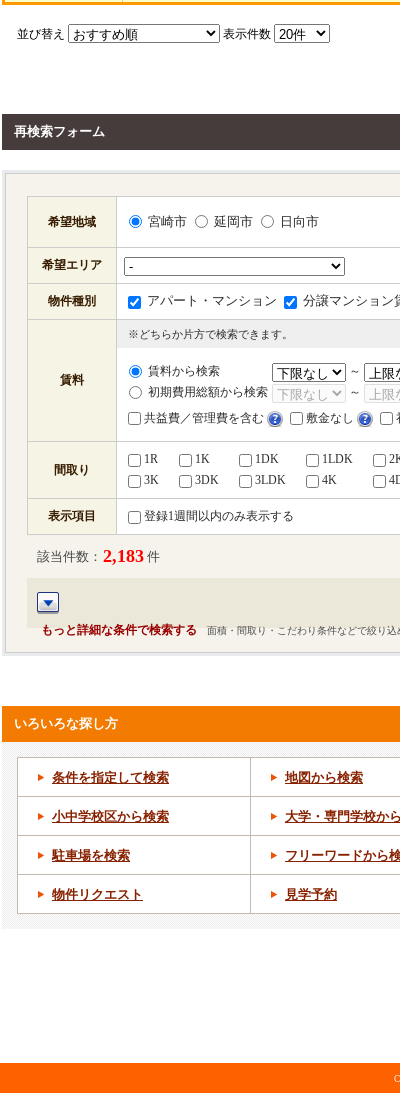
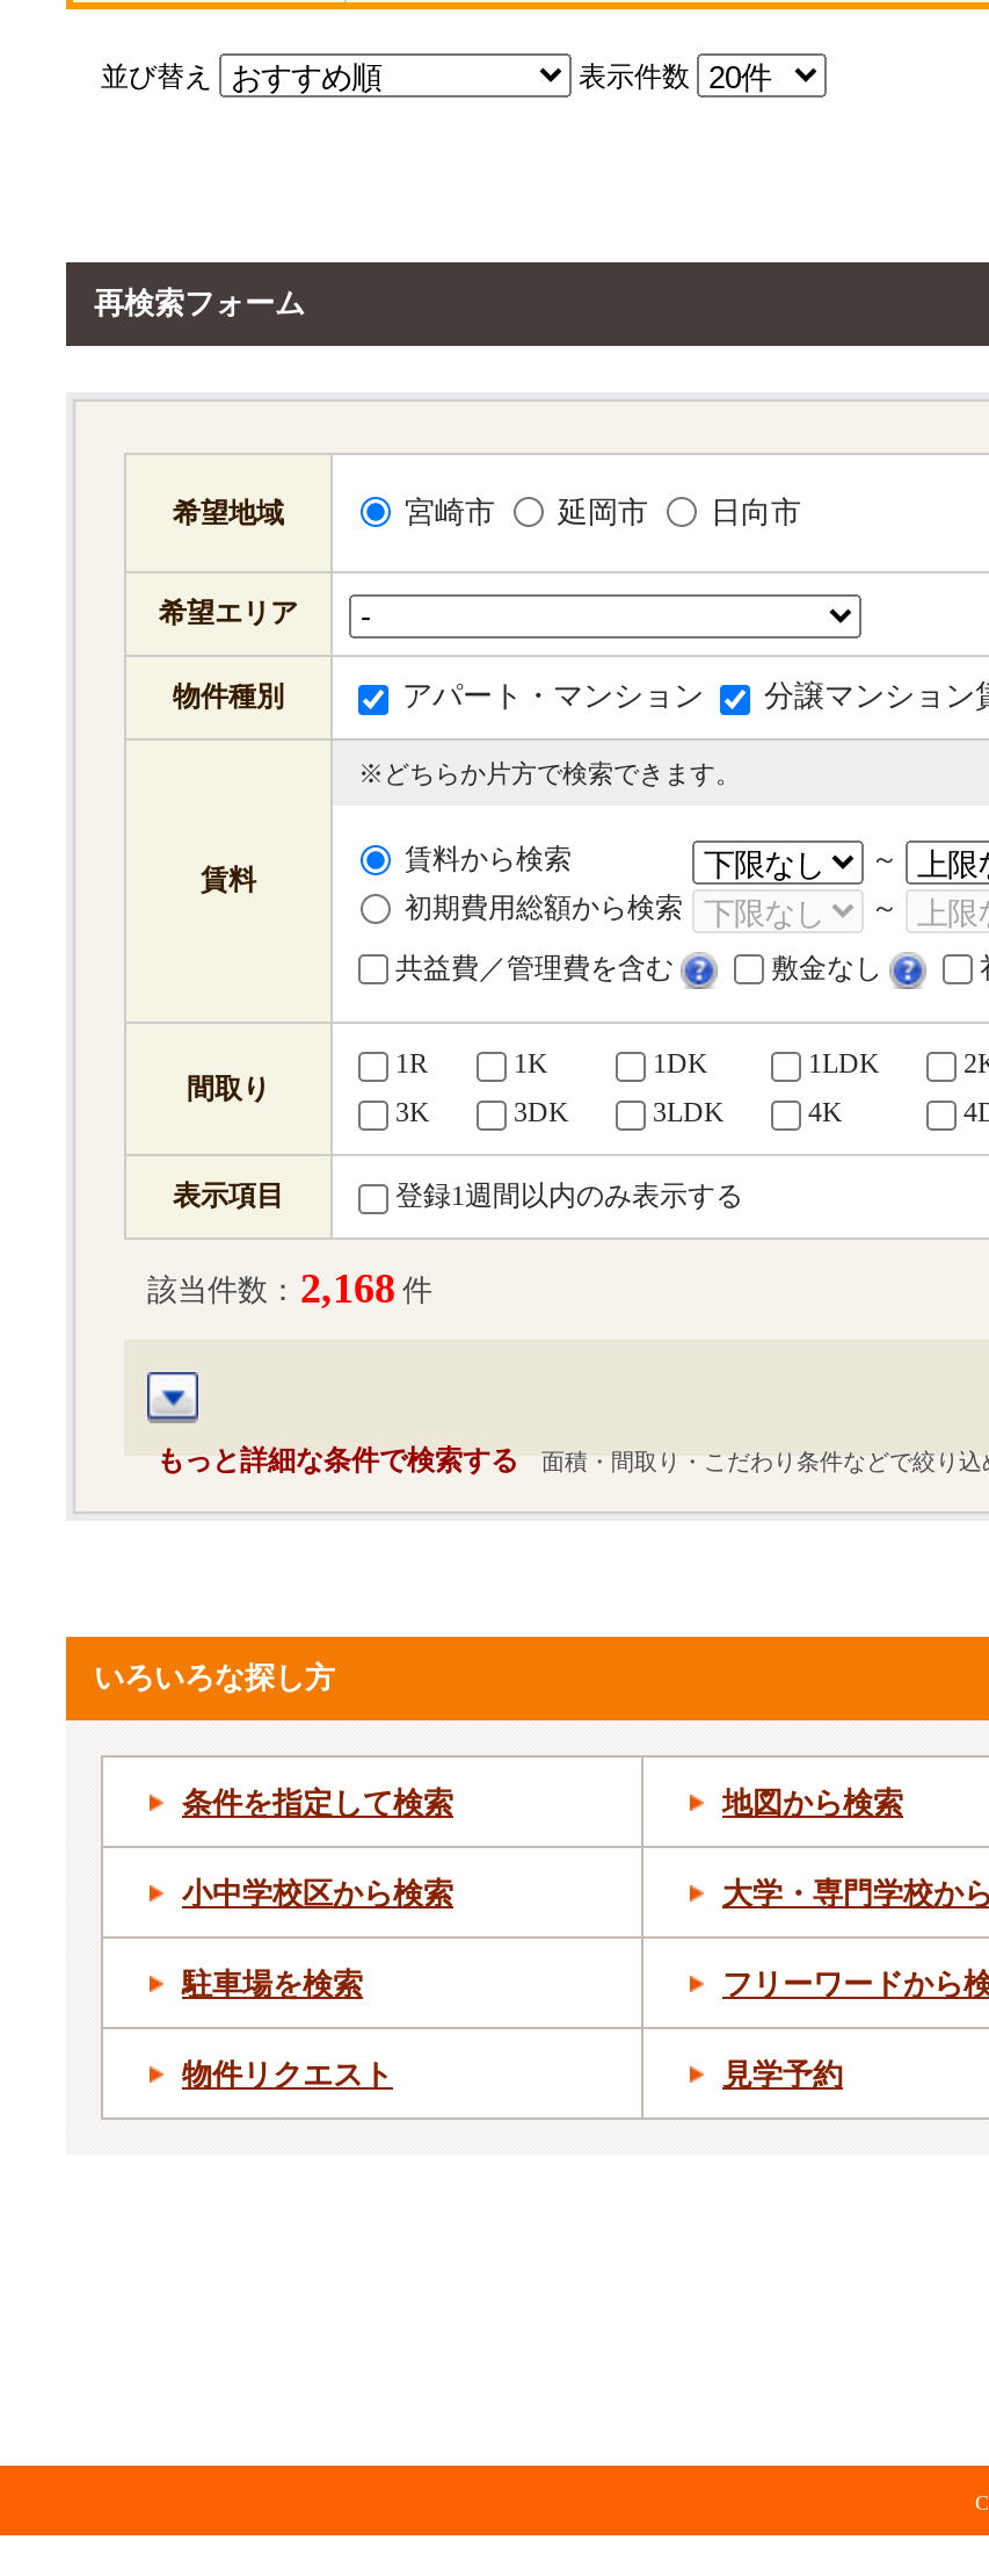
- 該当件数：2,183 件
+ 該当件数：2,168 件
